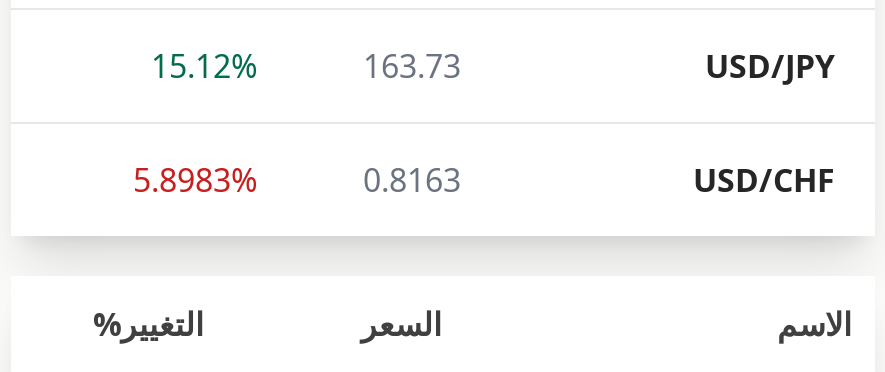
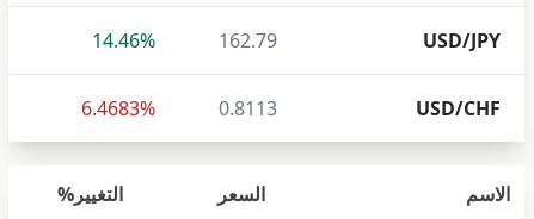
- 15.12%
+ 14.46%

- 163.73
+ 162.79

- 5.8983%
+ 6.4683%

- 0.8163
+ 0.8113
